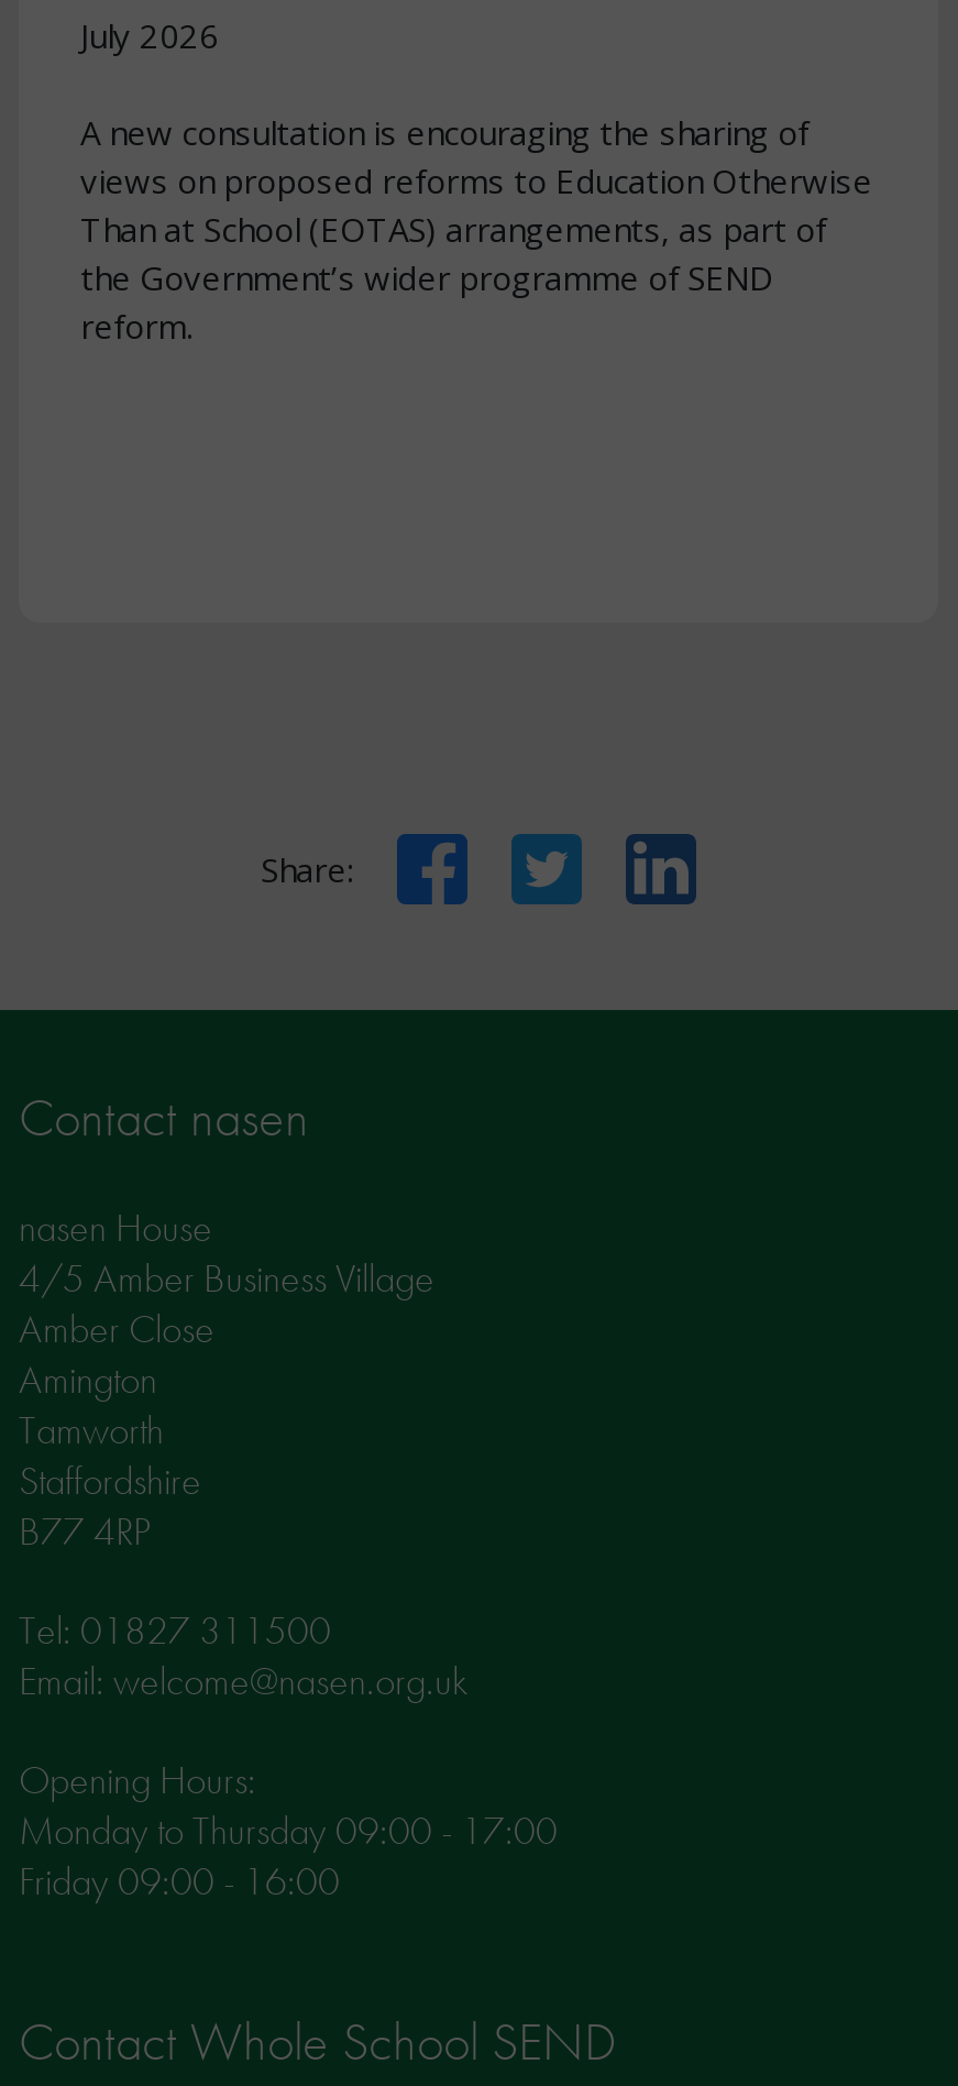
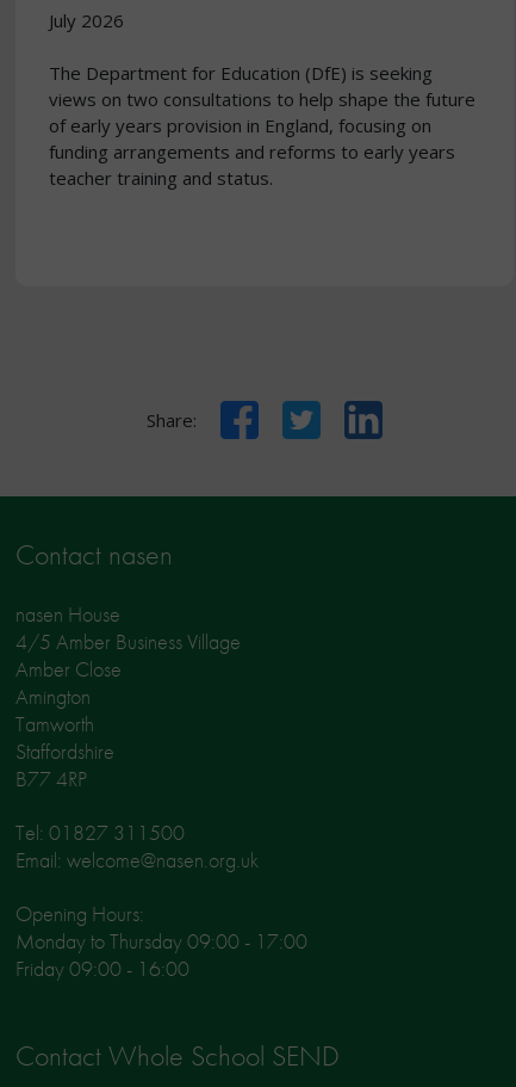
- A new consultation is encouraging the sharing of
- views on proposed reforms to Education Otherwise
- Than at School (EOTAS) arrangements, as part of
- the Government’s wider programme of SEND
- reform.
+ The Department for Education (DfE) is seeking
+ views on two consultations to help shape the future
+ of early years provision in England, focusing on
+ funding arrangements and reforms to early years
+ teacher training and status.
